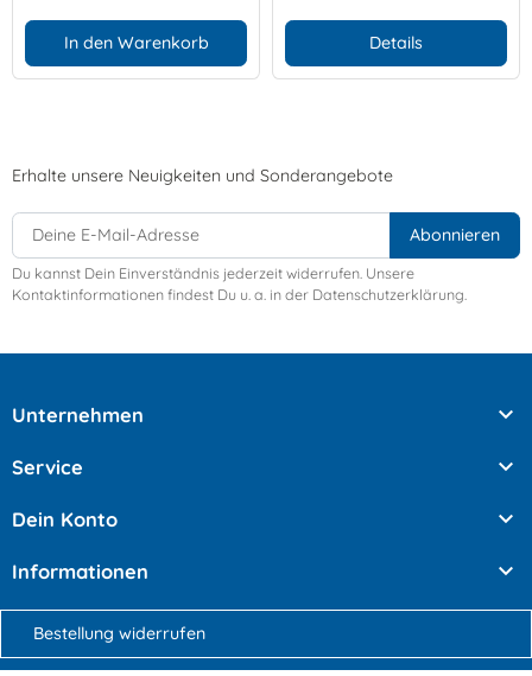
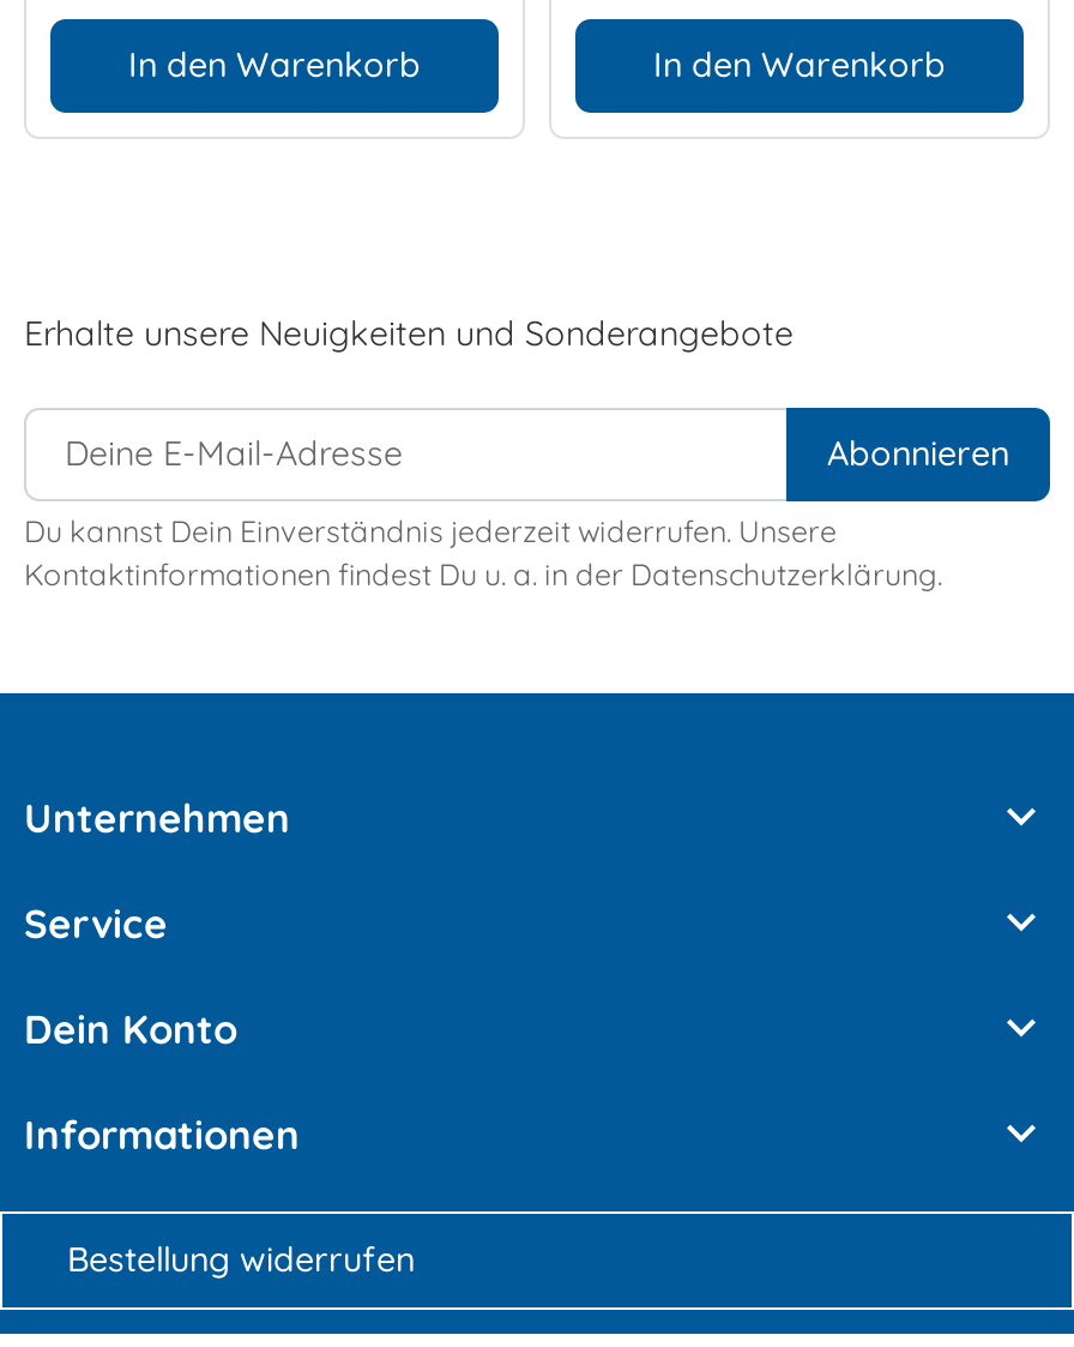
- Details
+ In den Warenkorb
